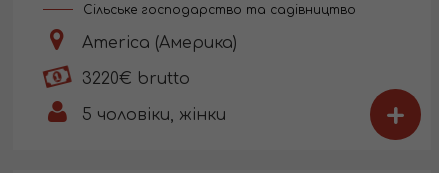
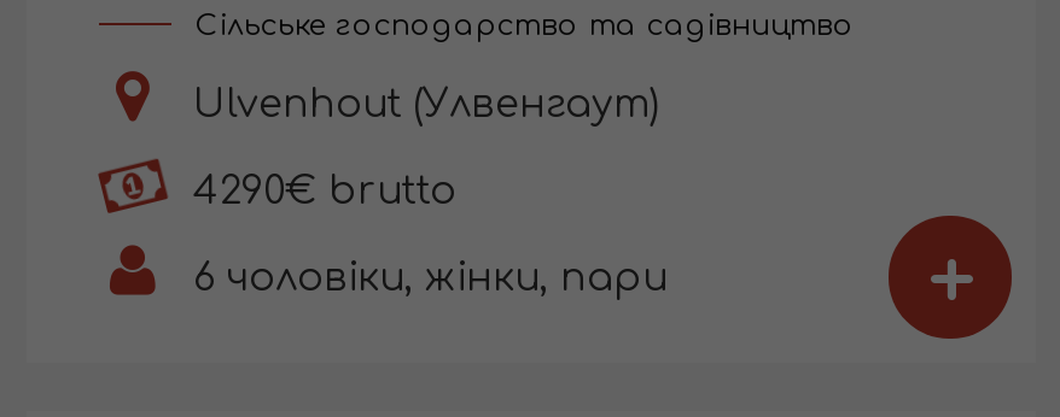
- America (Америка)
+ Ulvenhout (Улвенгаут)

- 3220€ brutto
+ 4290€ brutto

- 5 чоловіки, жінки
+ 6 чоловіки, жінки, пари
